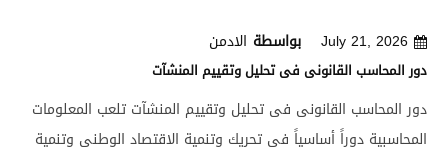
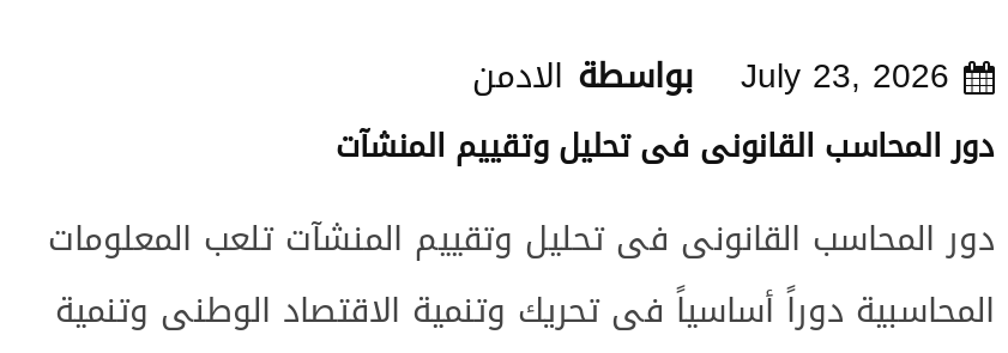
- July 21, 2026 بواسطة الادمن
+ July 23, 2026 بواسطة الادمن
